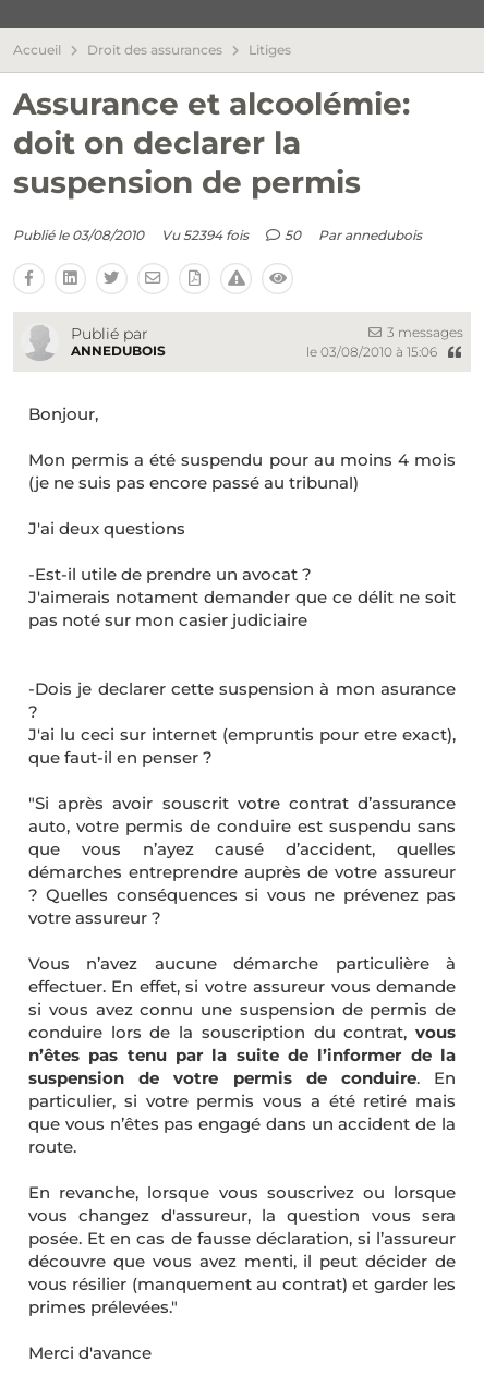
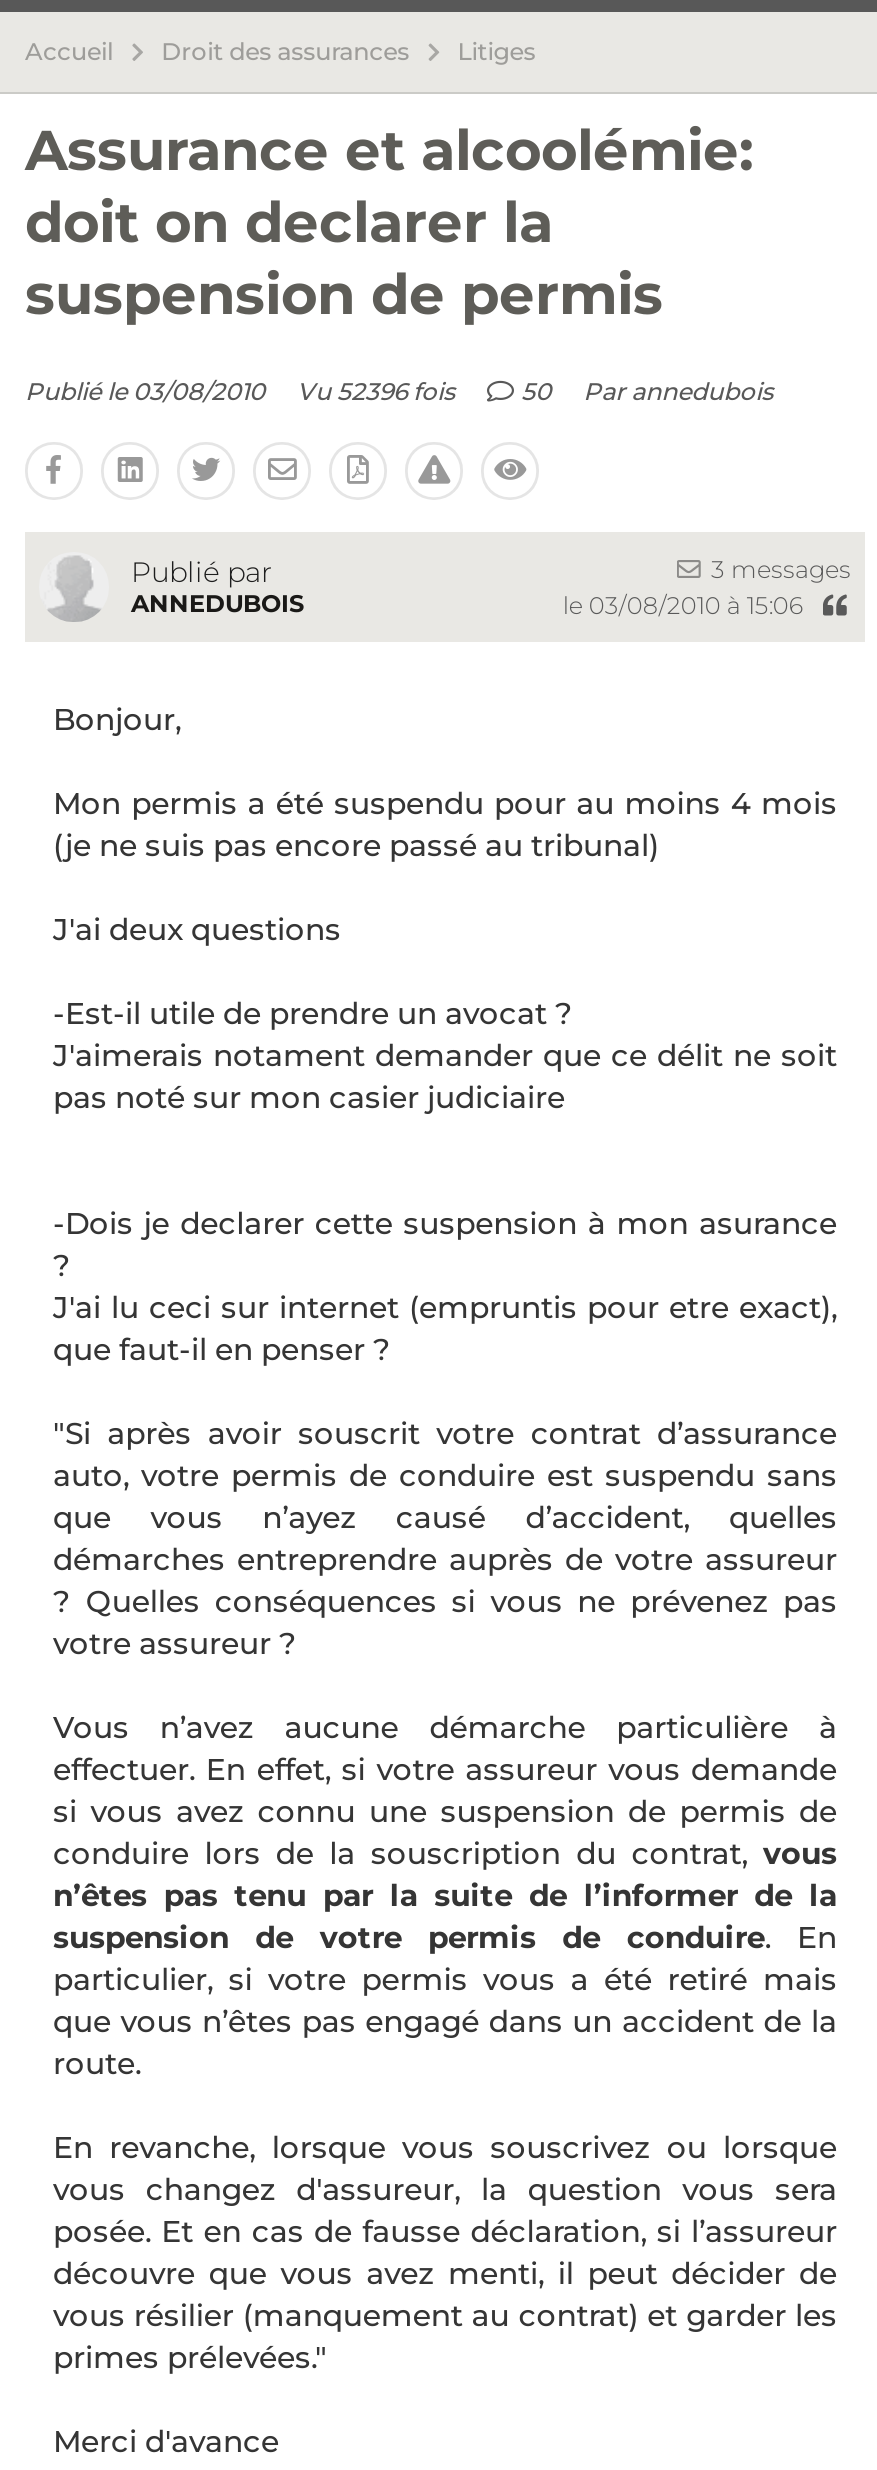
- Publié le 03/08/2010 Vu 52394 fois
+ Publié le 03/08/2010 Vu 52396 fois
